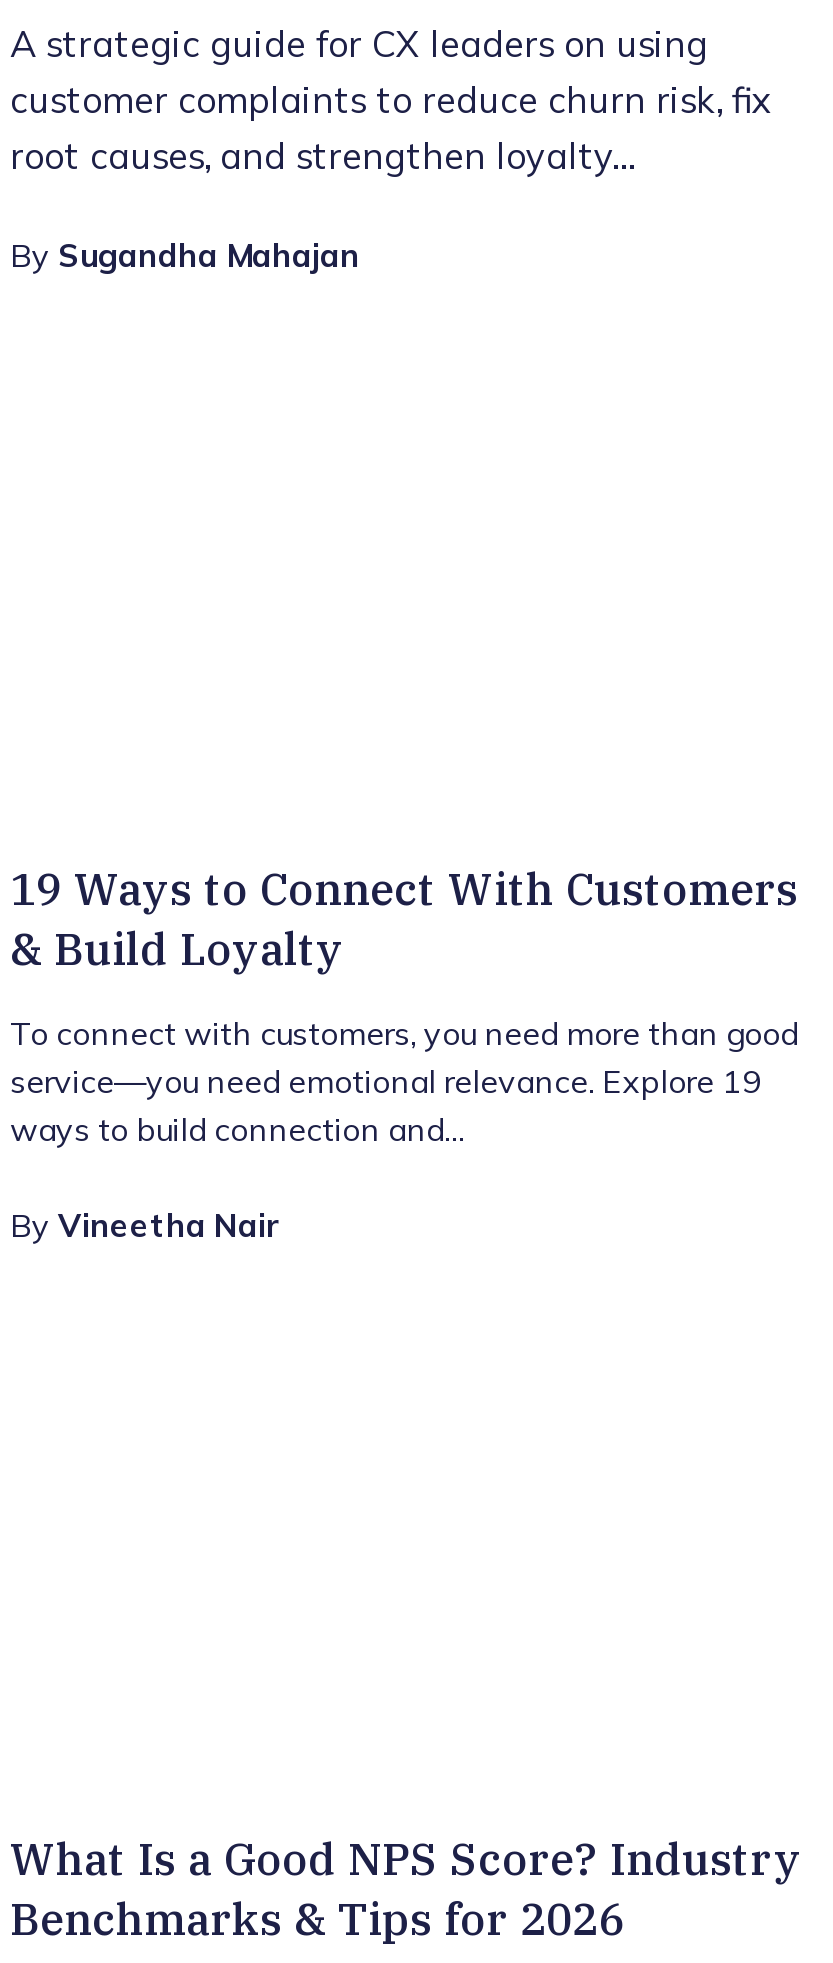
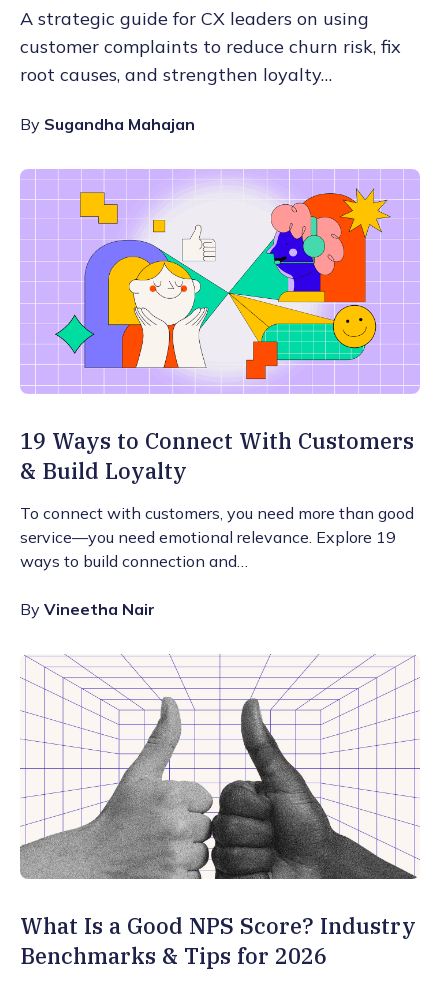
+ [image]

+ [image]
